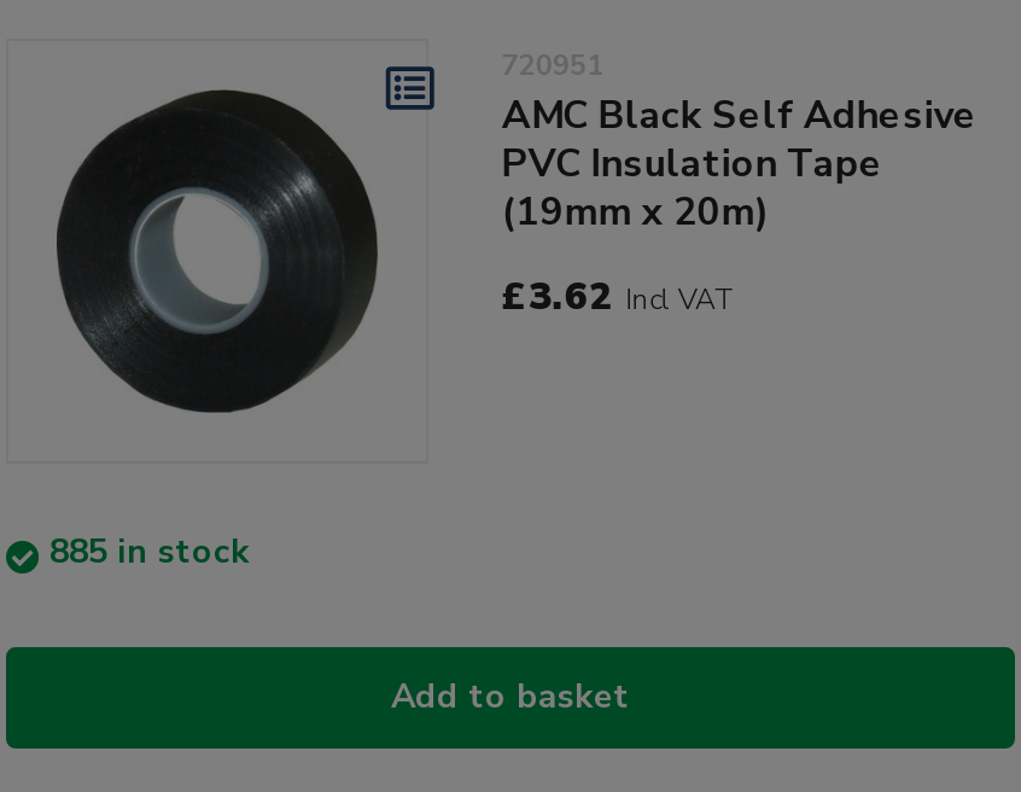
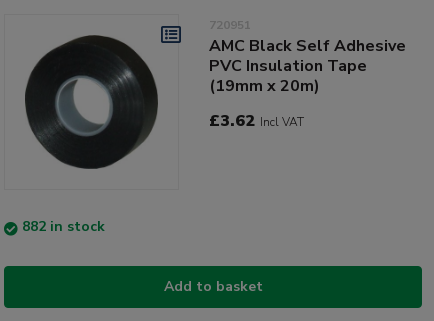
- 885 in stock
+ 882 in stock
